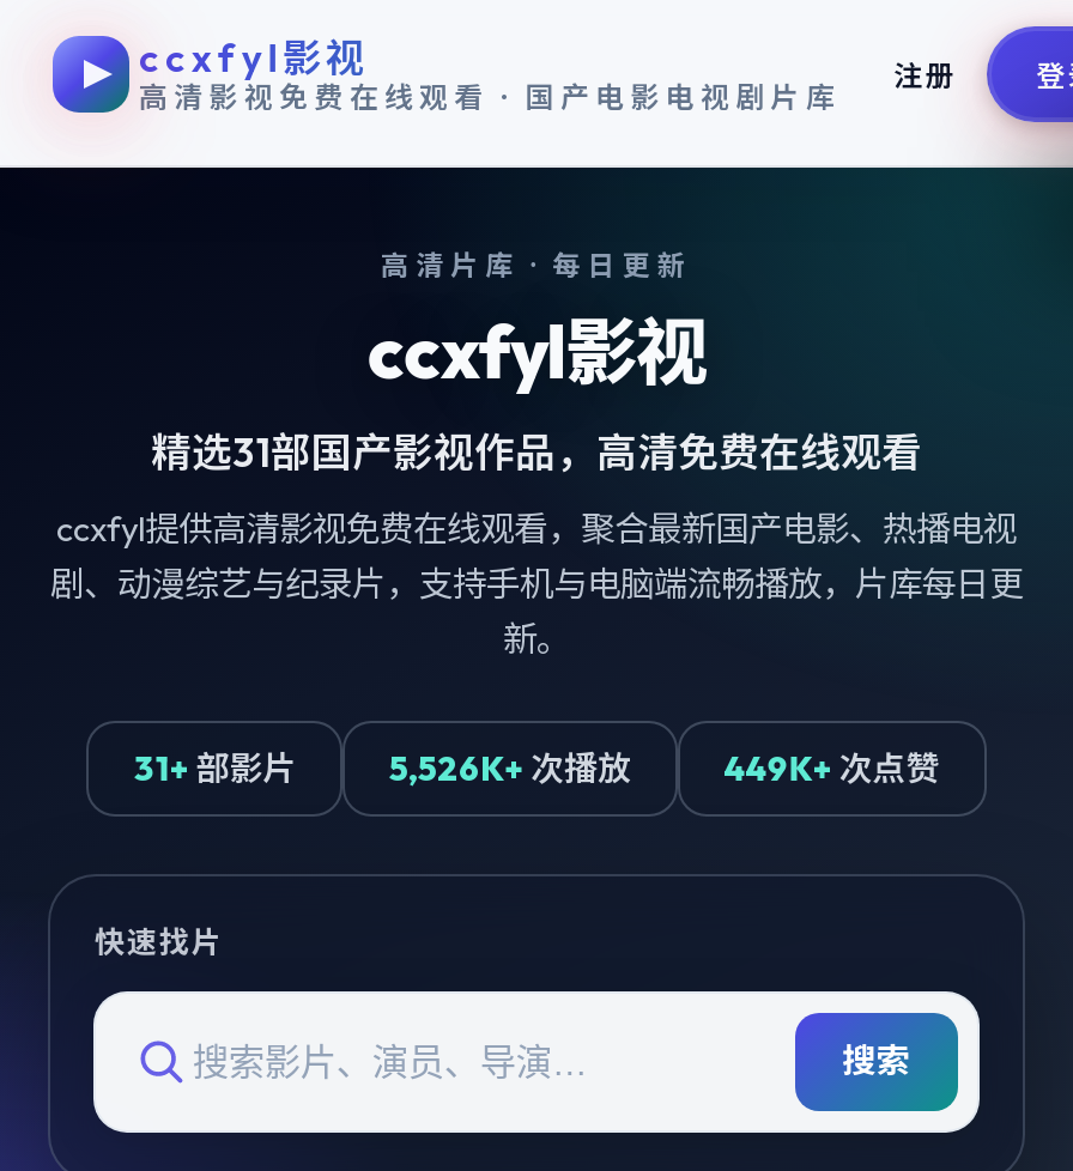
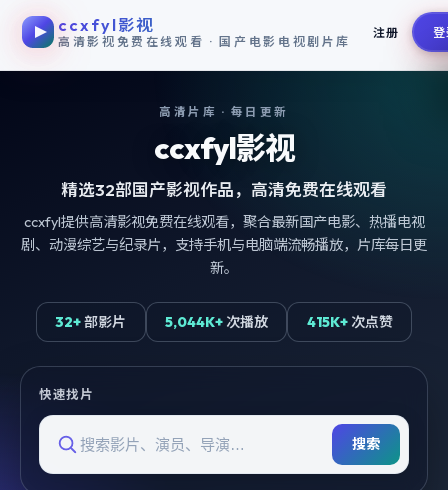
- 精选31部国产影视作品，高清免费在线观看
+ 精选32部国产影视作品，高清免费在线观看

- 31+部影片
+ 32+部影片

- 5,526K+次播放
+ 5,044K+次播放

- 449K+次点赞
+ 415K+次点赞
